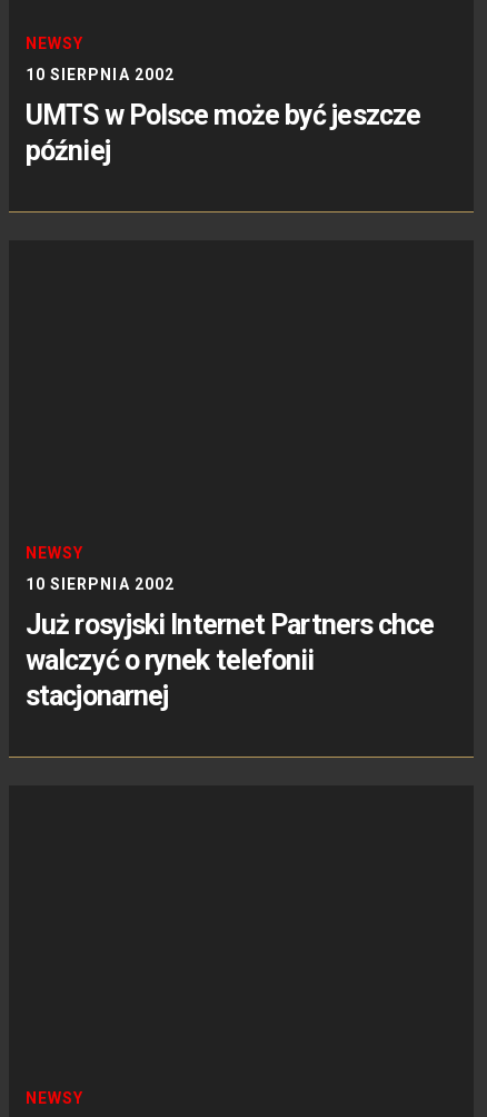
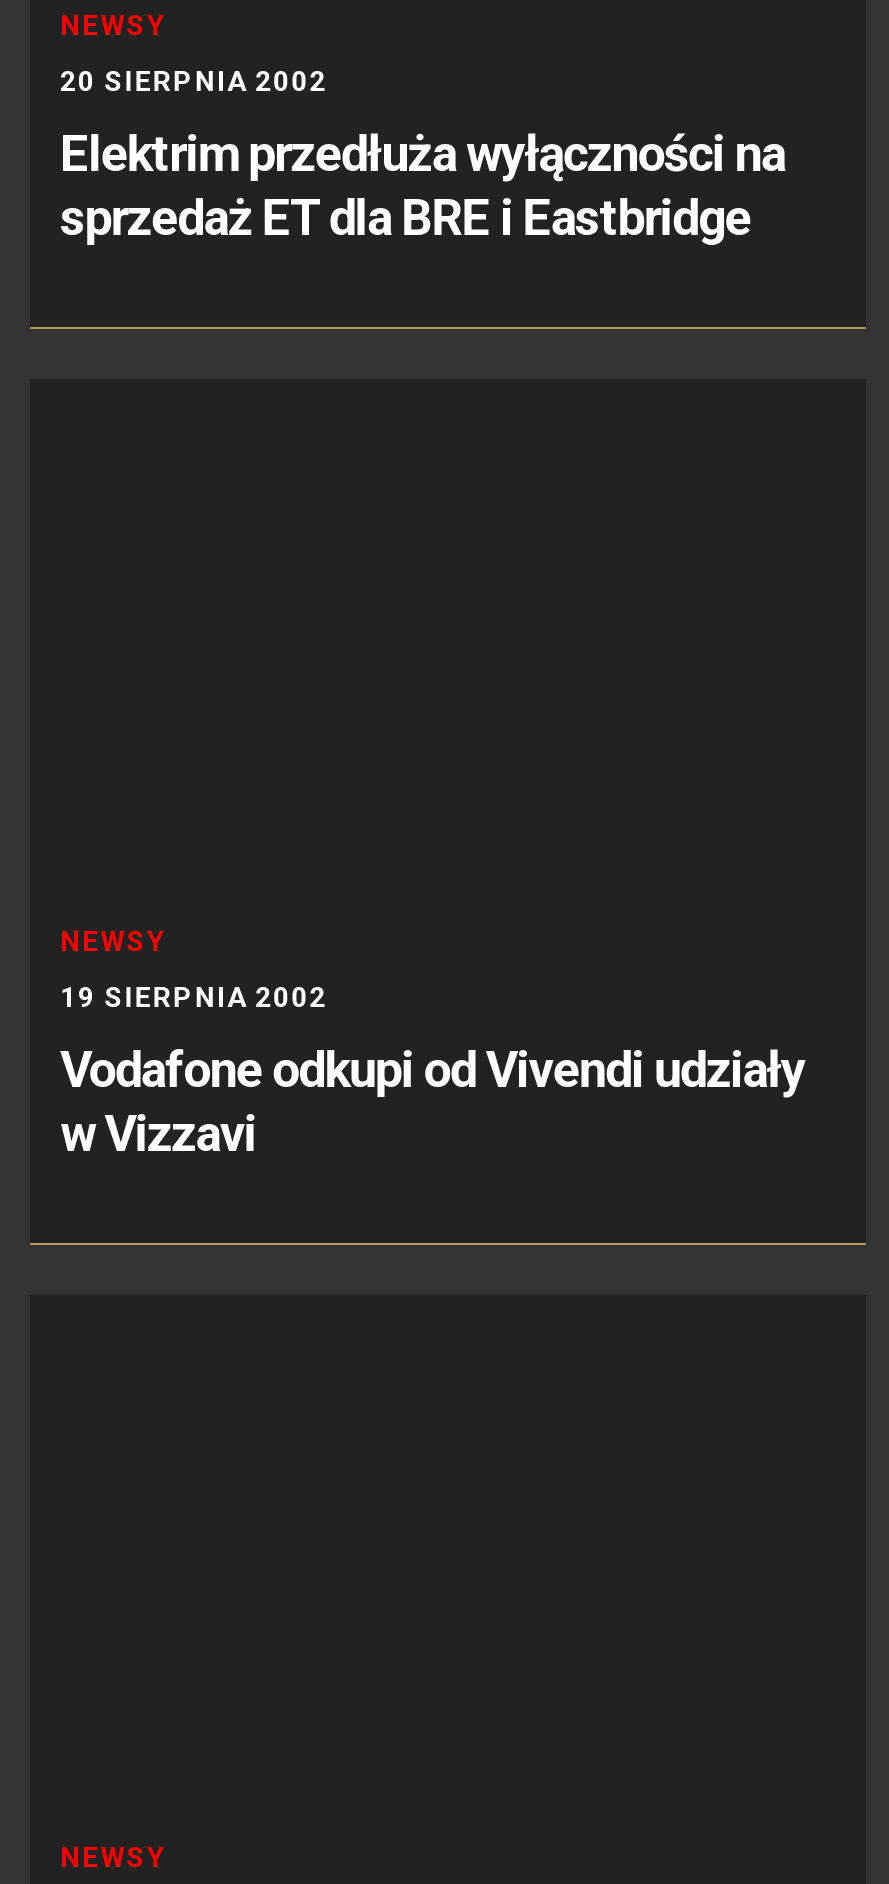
- 10 SIERPNIA 2002
+ 20 SIERPNIA 2002

- UMTS w Polsce może być jeszcze
- później
+ Elektrim przedłuża wyłączności na
+ sprzedaż ET dla BRE i Eastbridge

- 10 SIERPNIA 2002
+ 19 SIERPNIA 2002

- Już rosyjski Internet Partners chce
- walczyć o rynek telefonii
- stacjonarnej
+ Vodafone odkupi od Vivendi udziały
+ w Vizzavi
